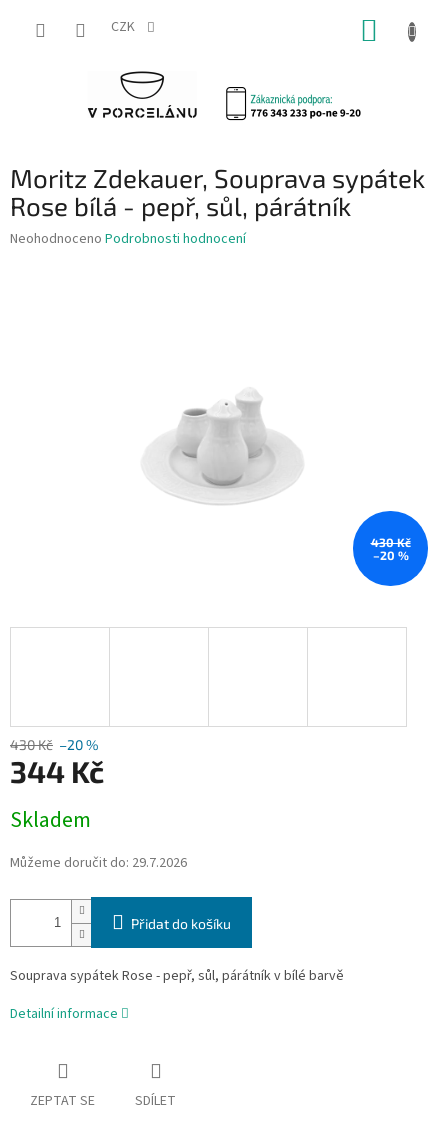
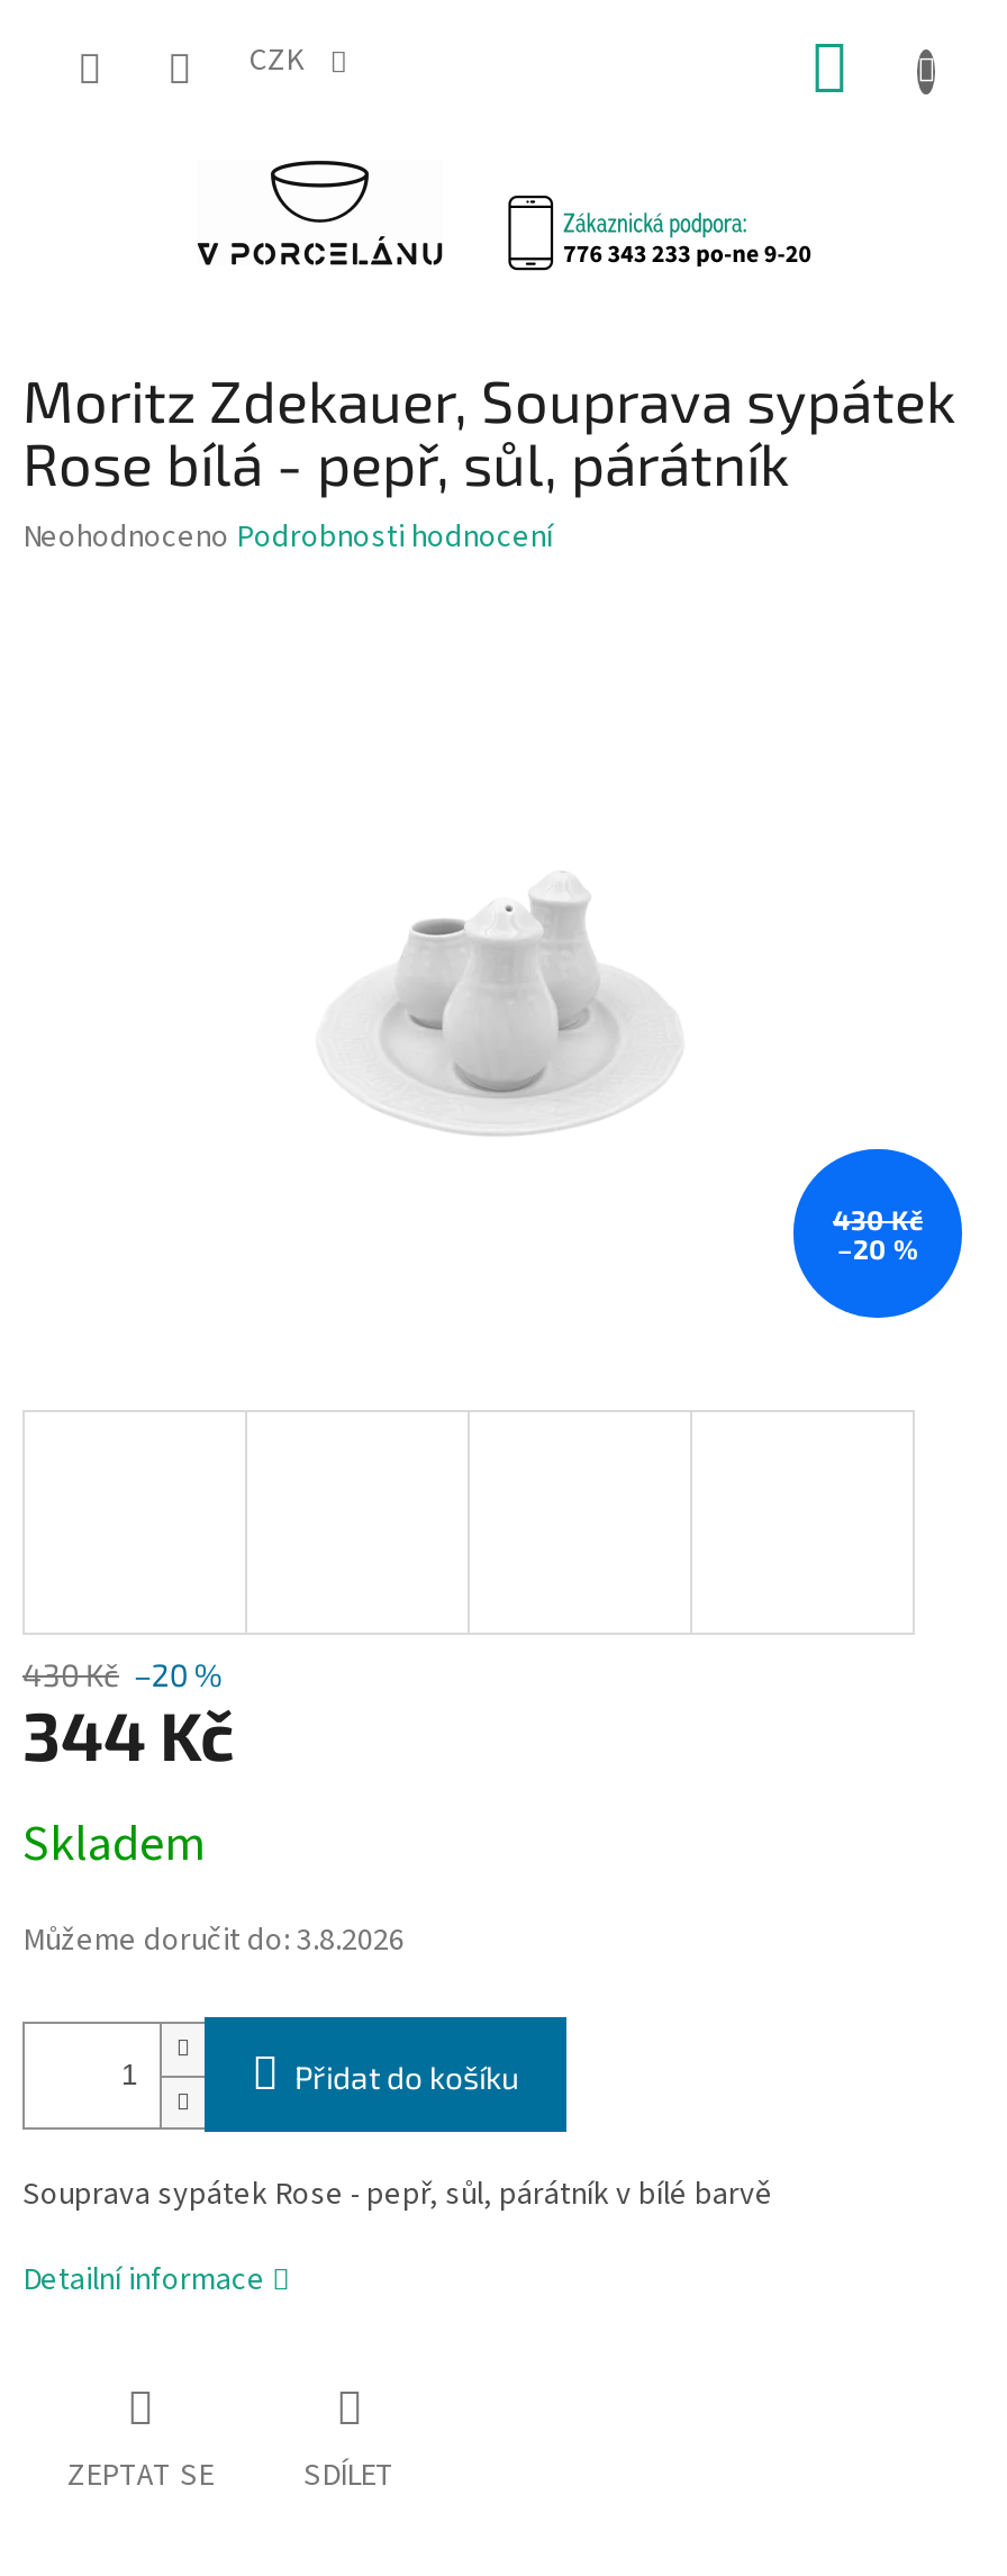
- Můžeme doručit do: 29.7.2026
+ Můžeme doručit do: 3.8.2026
